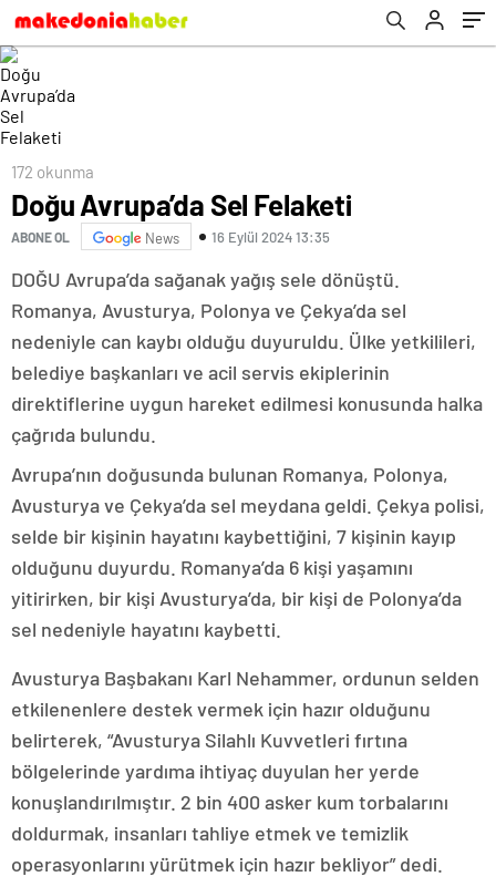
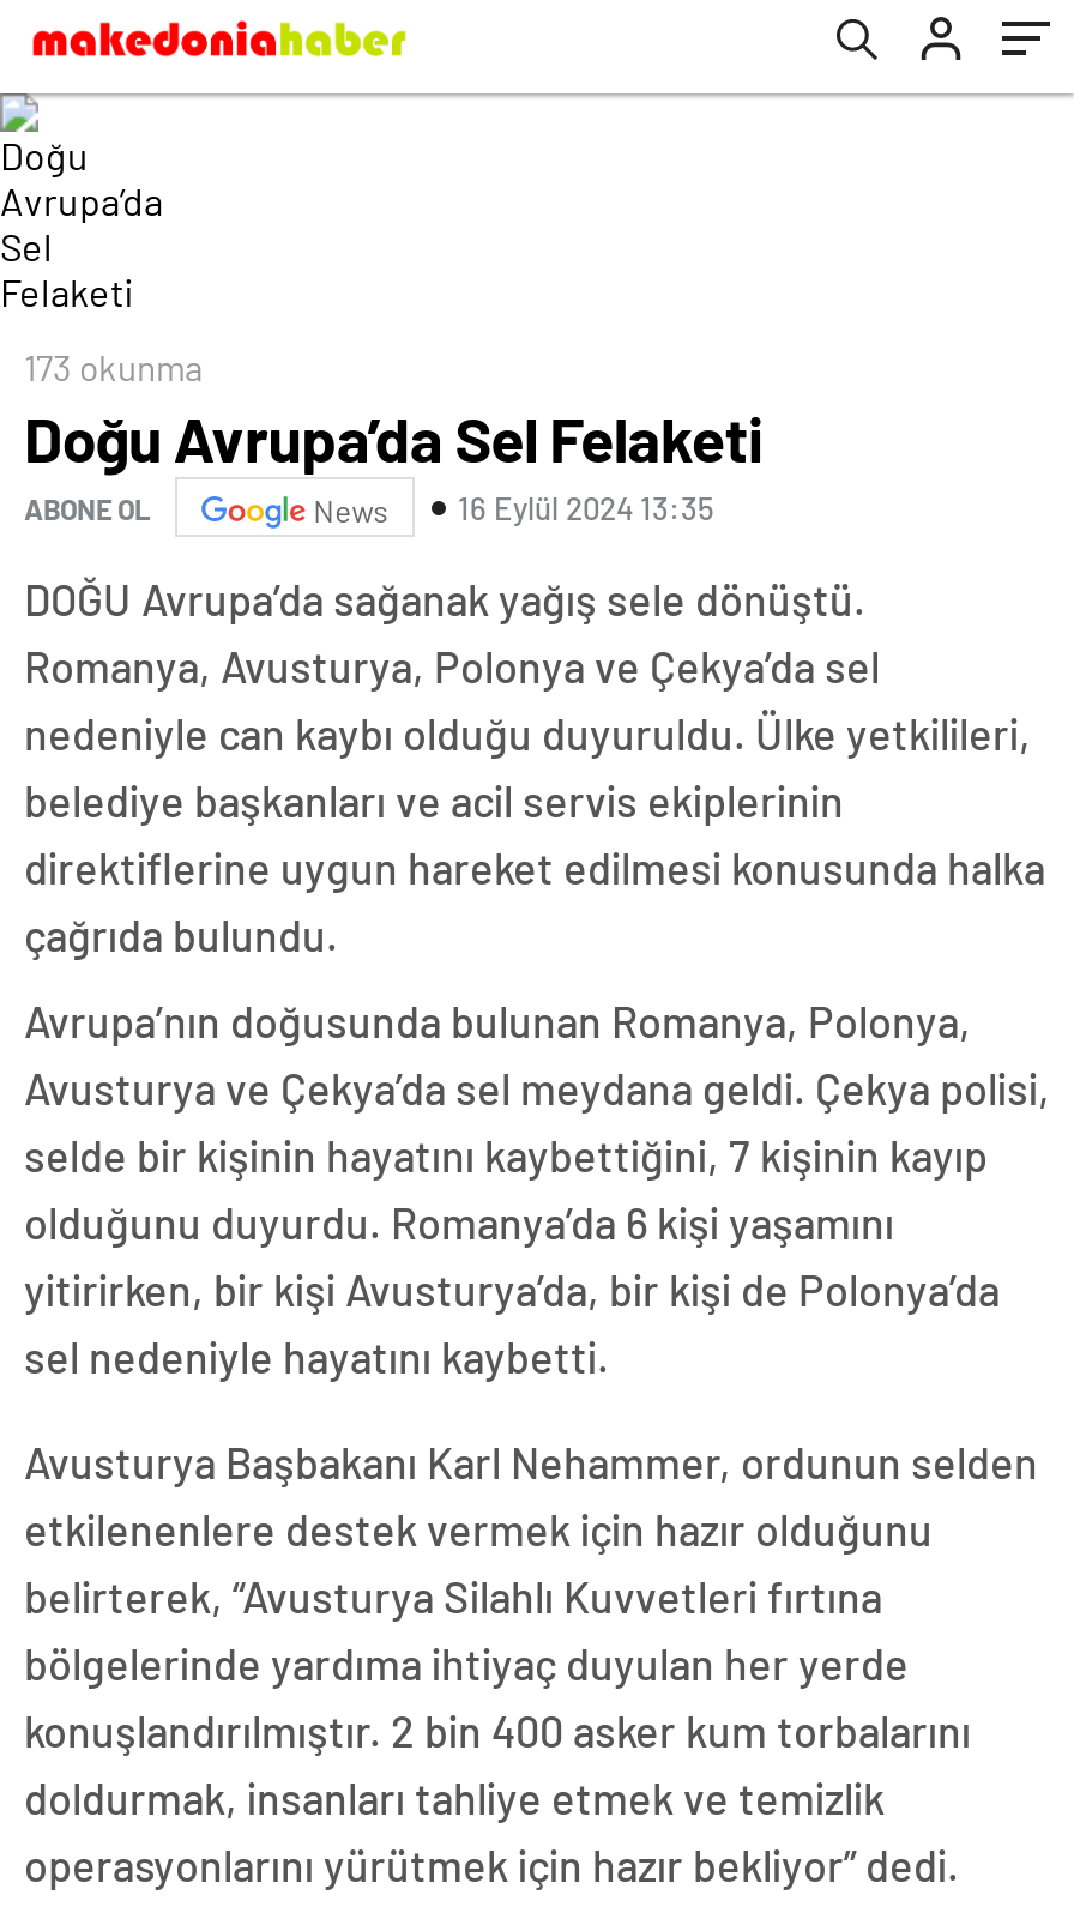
- 172 okunma
+ 173 okunma
